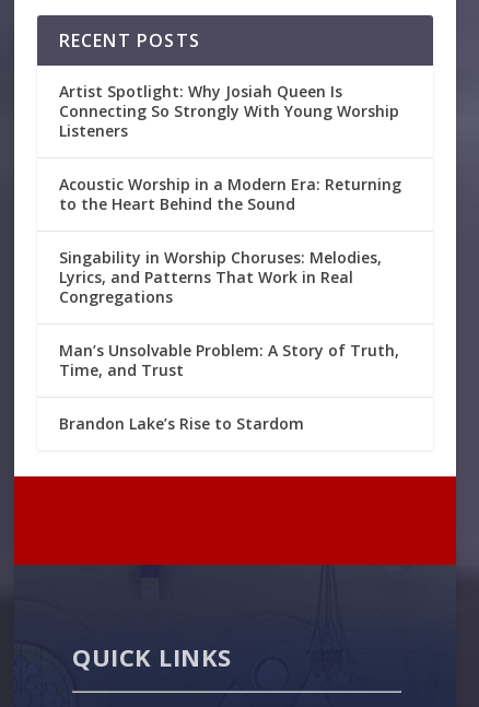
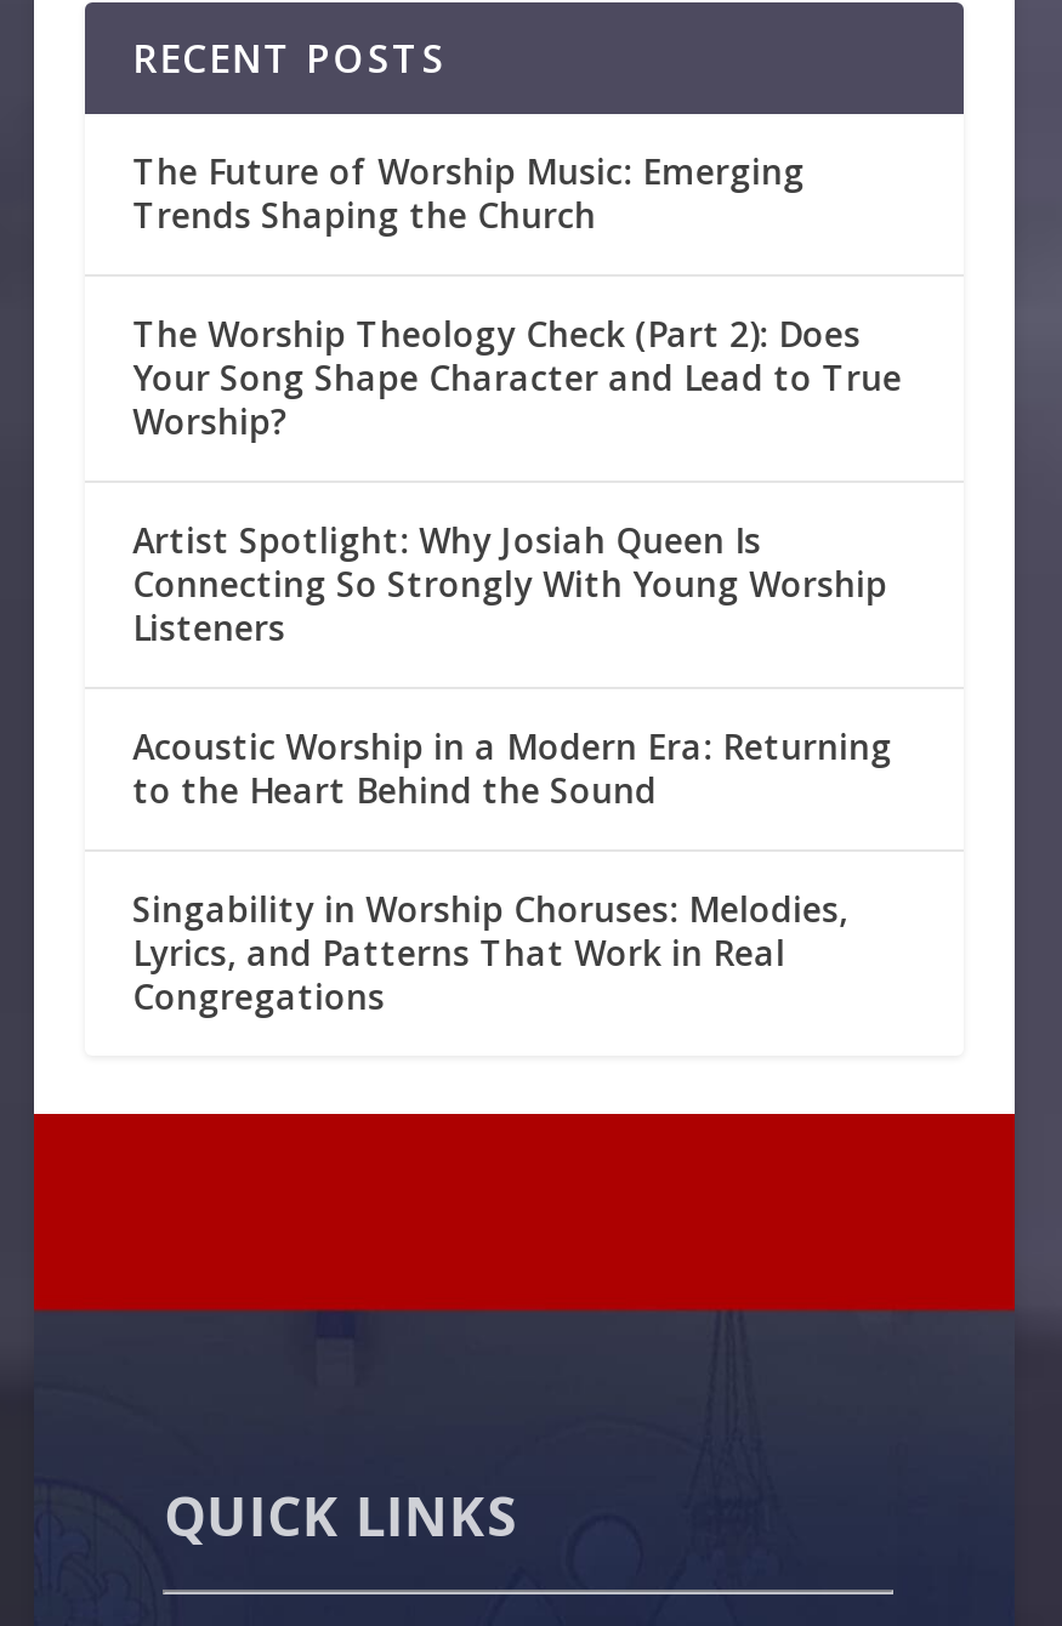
+ The Future of Worship Music: Emerging
+ Trends Shaping the Church
+ The Worship Theology Check (Part 2): Does
+ Your Song Shape Character and Lead to True
+ Worship?

moved down: Artist Spotlight: Why Josiah Queen Is | Connecting So Strongly With Young Worship | Listeners | Acoustic Worship in a Modern Era: Returning | to the Heart Behind the Sound | Singability in Worship Choruses: Melodies, | Lyrics, and Patterns That Work in Real | Congregations

- Man’s Unsolvable Problem: A Story of Truth,
- Time, and Trust
- Brandon Lake’s Rise to Stardom
